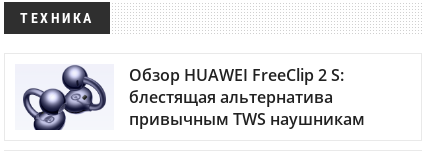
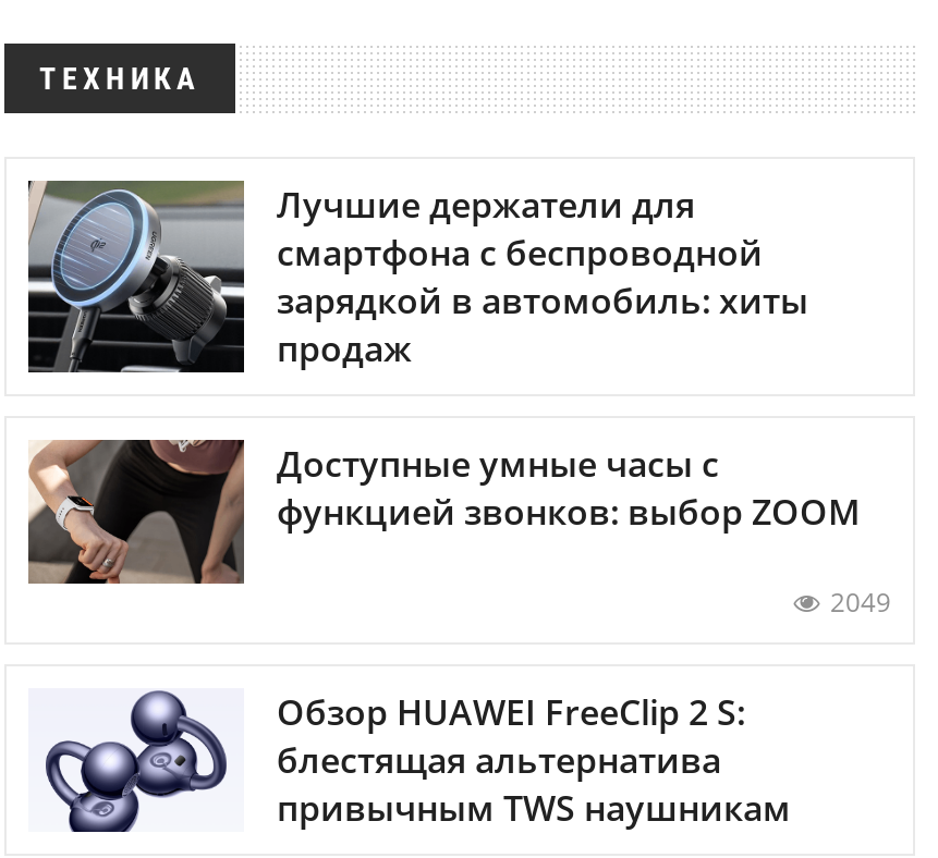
+ [image]
+ Лучшие держатели для
+ смартфона с беспроводной
+ зарядкой в автомобиль: хиты
+ продаж
+ Доступные умные часы с
+ функцией звонков: выбор ZOOM
+ 2049

+ [image]
